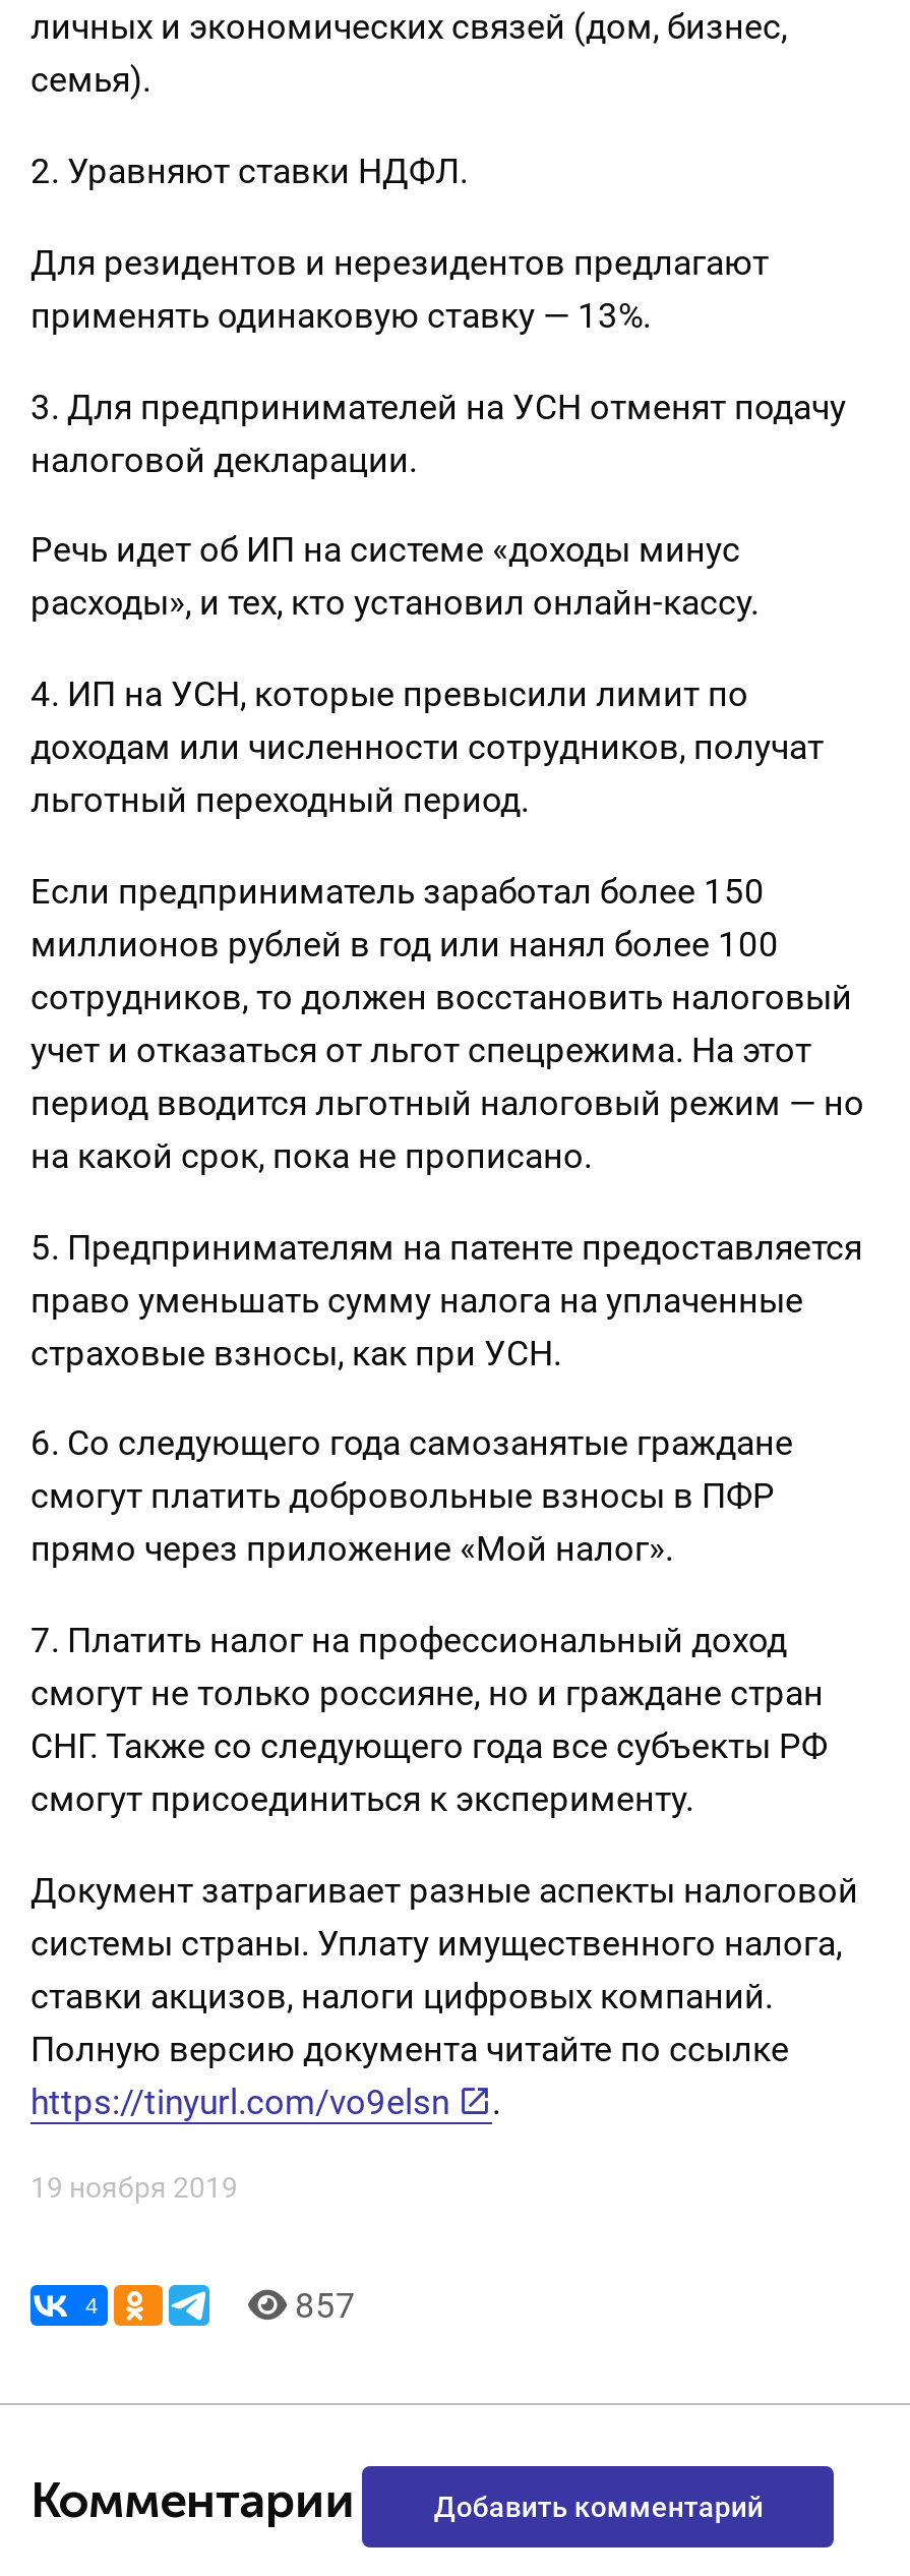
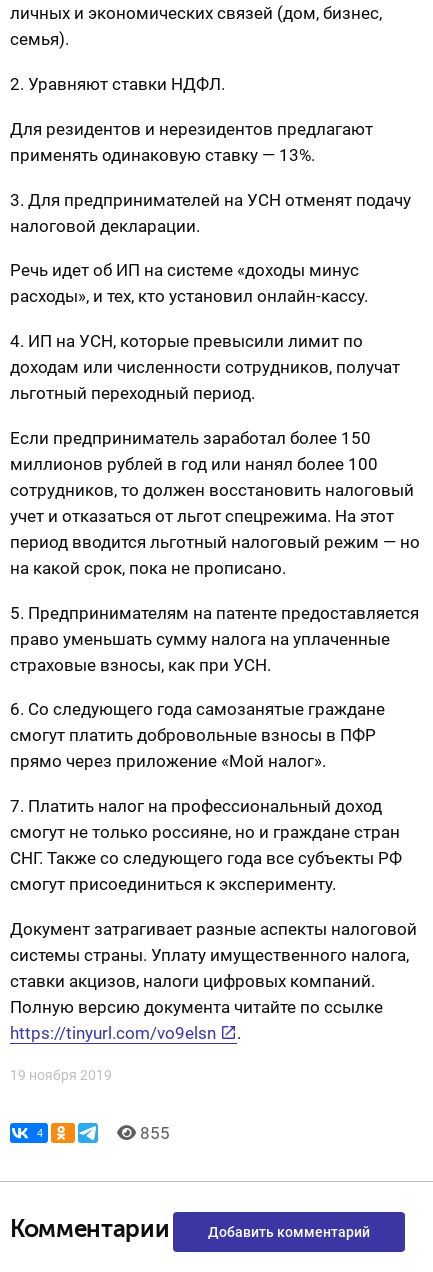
- 857
+ 855
